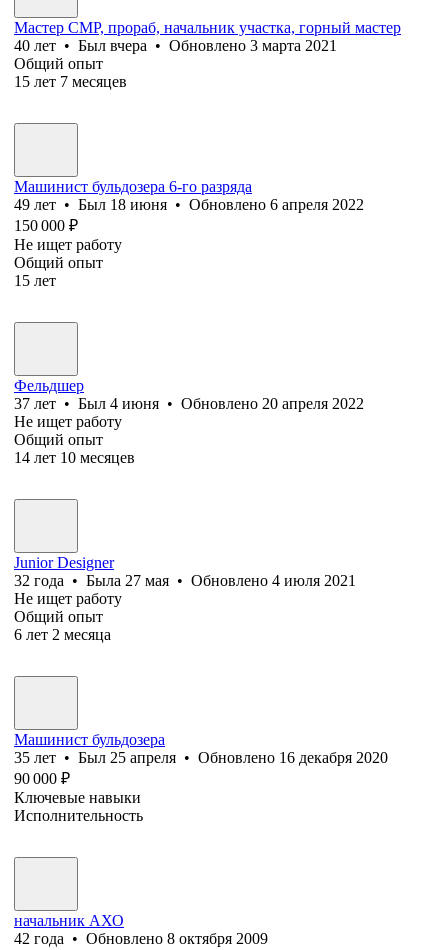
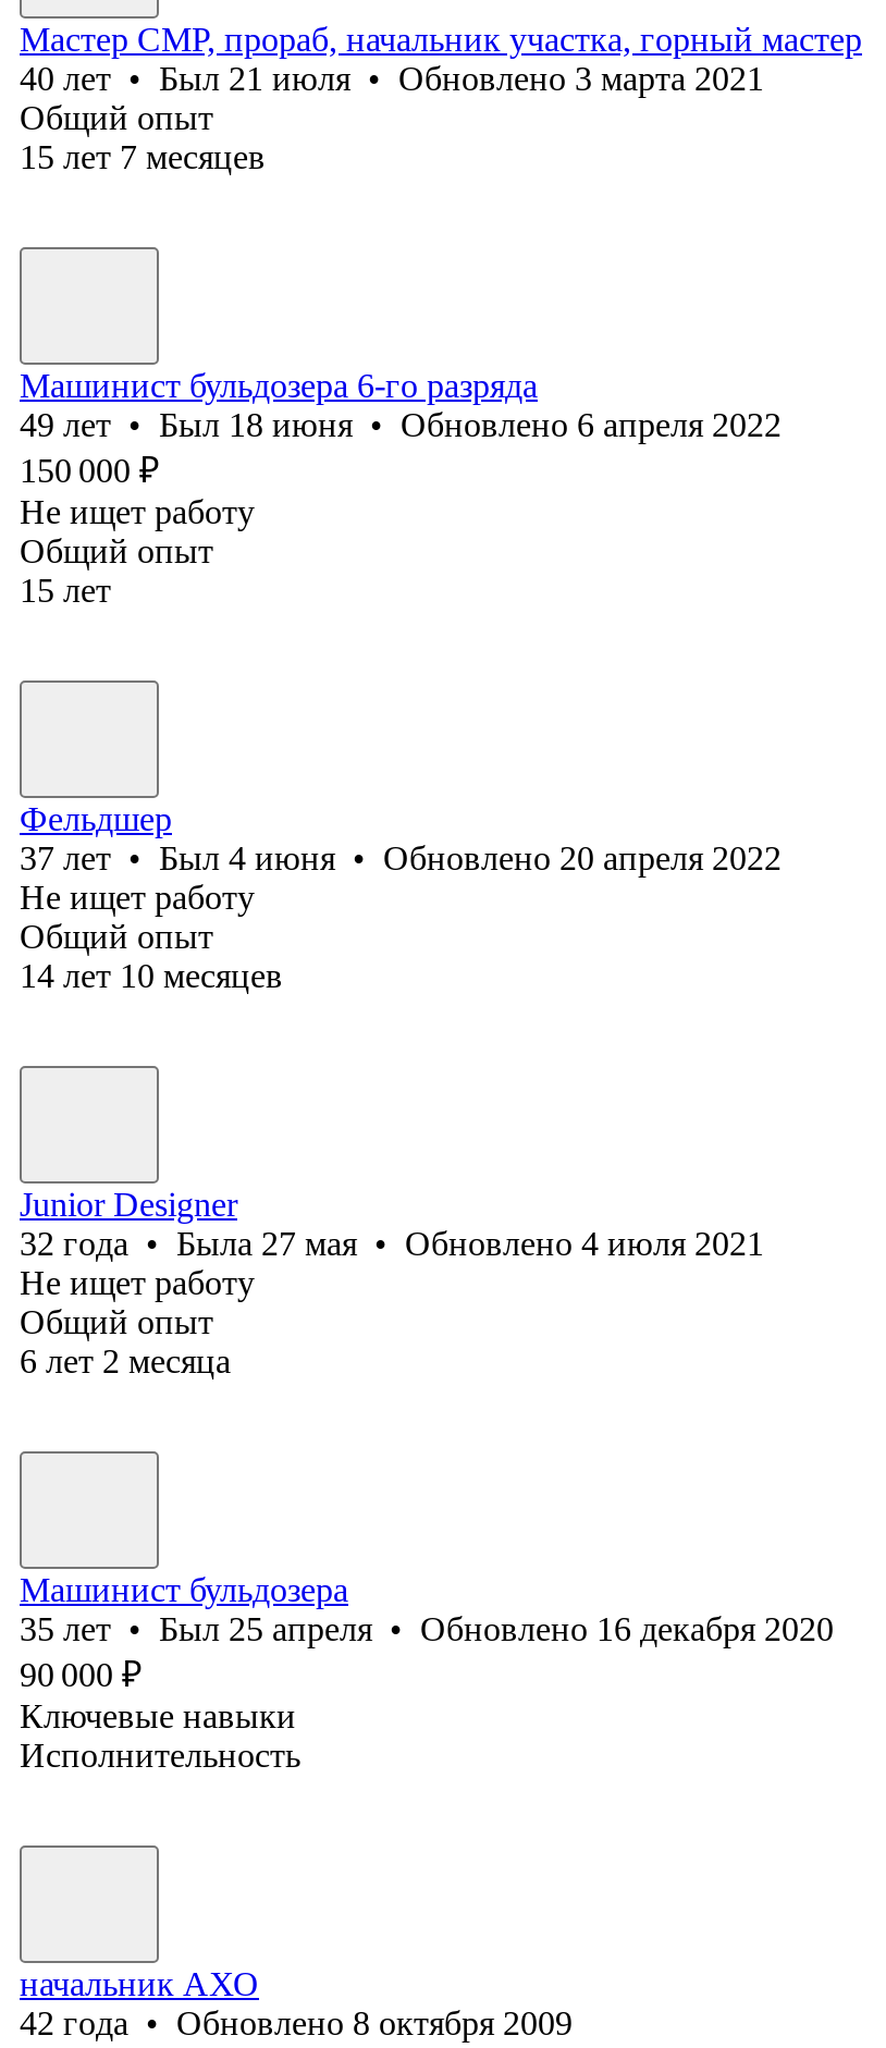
- 40 лет • Был вчера • Обновлено 3 марта 2021
+ 40 лет • Был 21 июля • Обновлено 3 марта 2021
